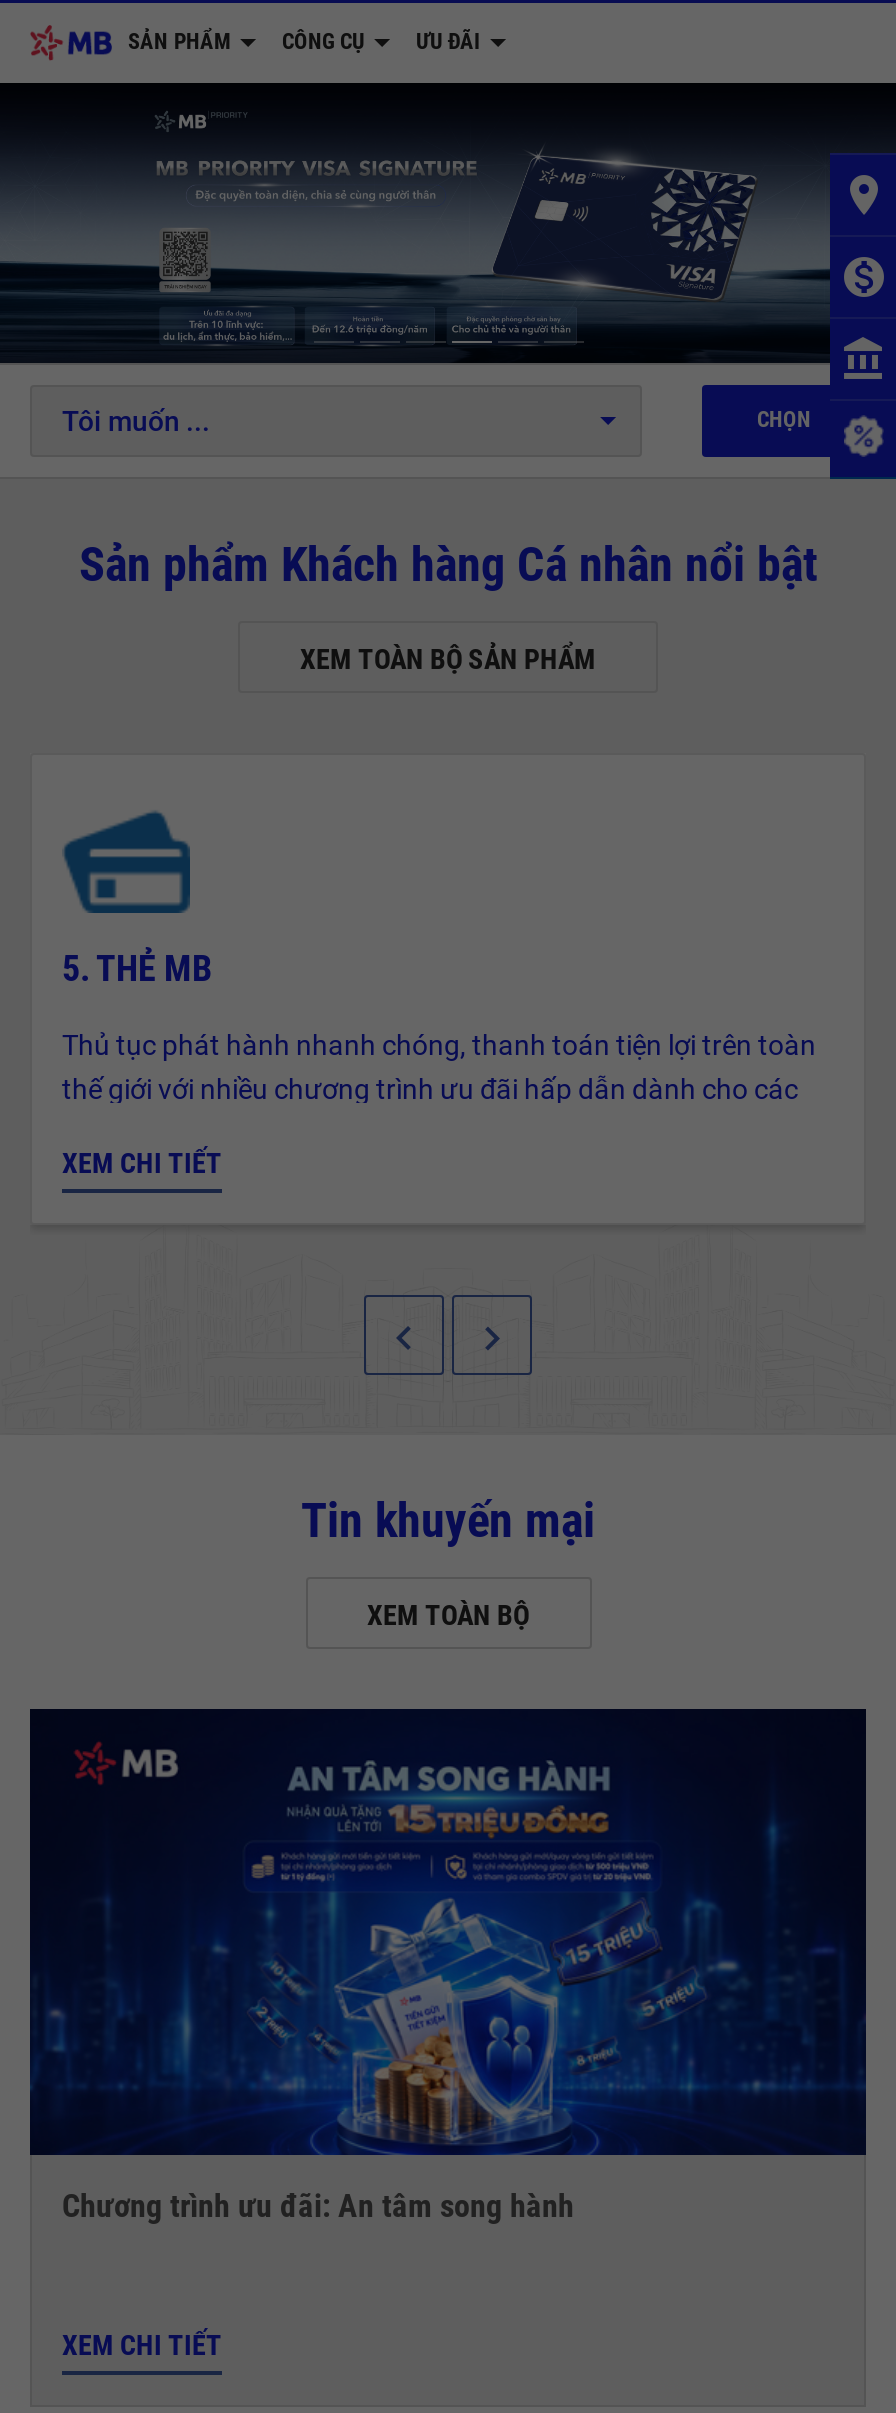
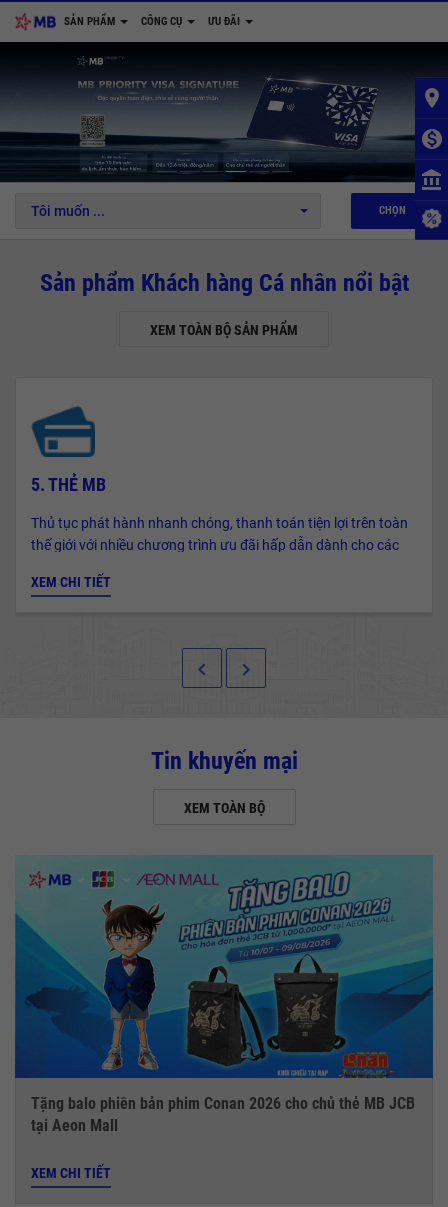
- [image]
- Chương trình ưu đãi: An tâm song hành
+ [image]
+ Tặng balo phiên bản phim Conan 2026 cho chủ thẻ MB JCB
+ tại Aeon Mall
